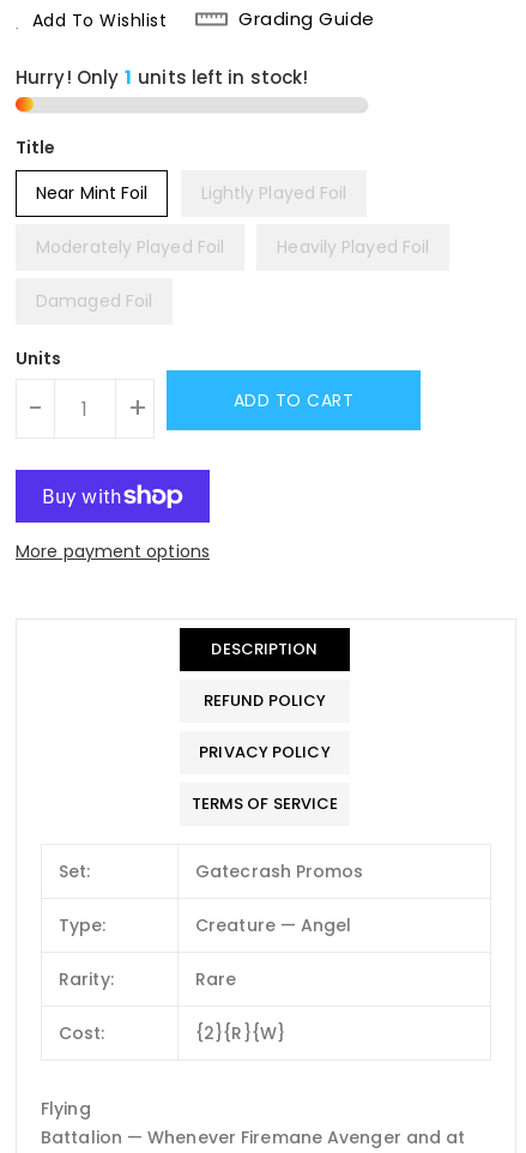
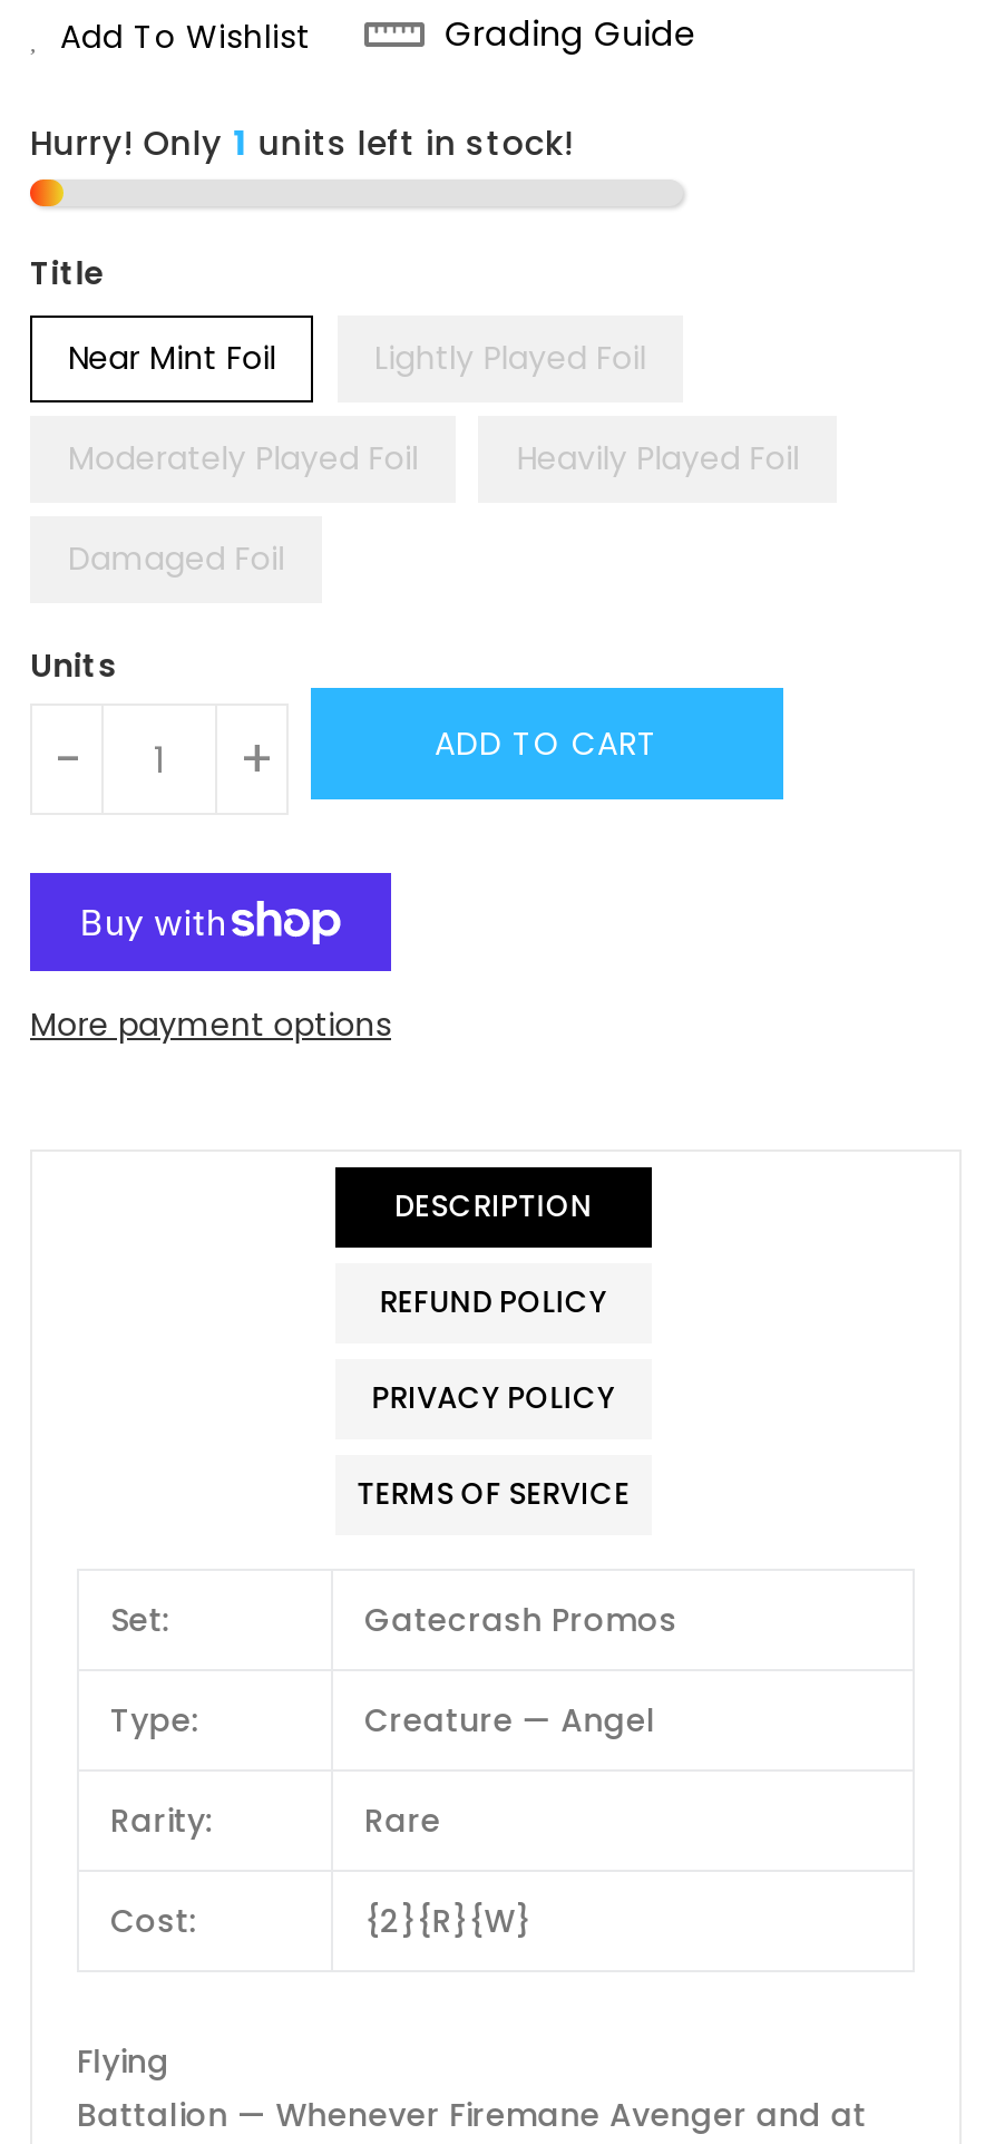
- Hurry! Only 1 units left in stock!
+ Hurry! Only
+ units left in stock!
